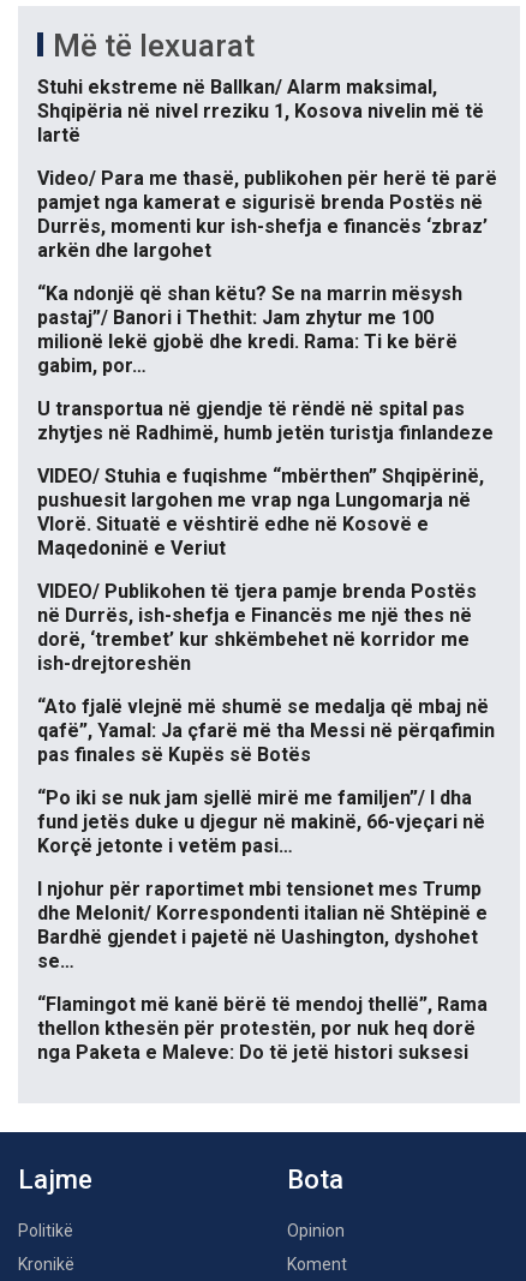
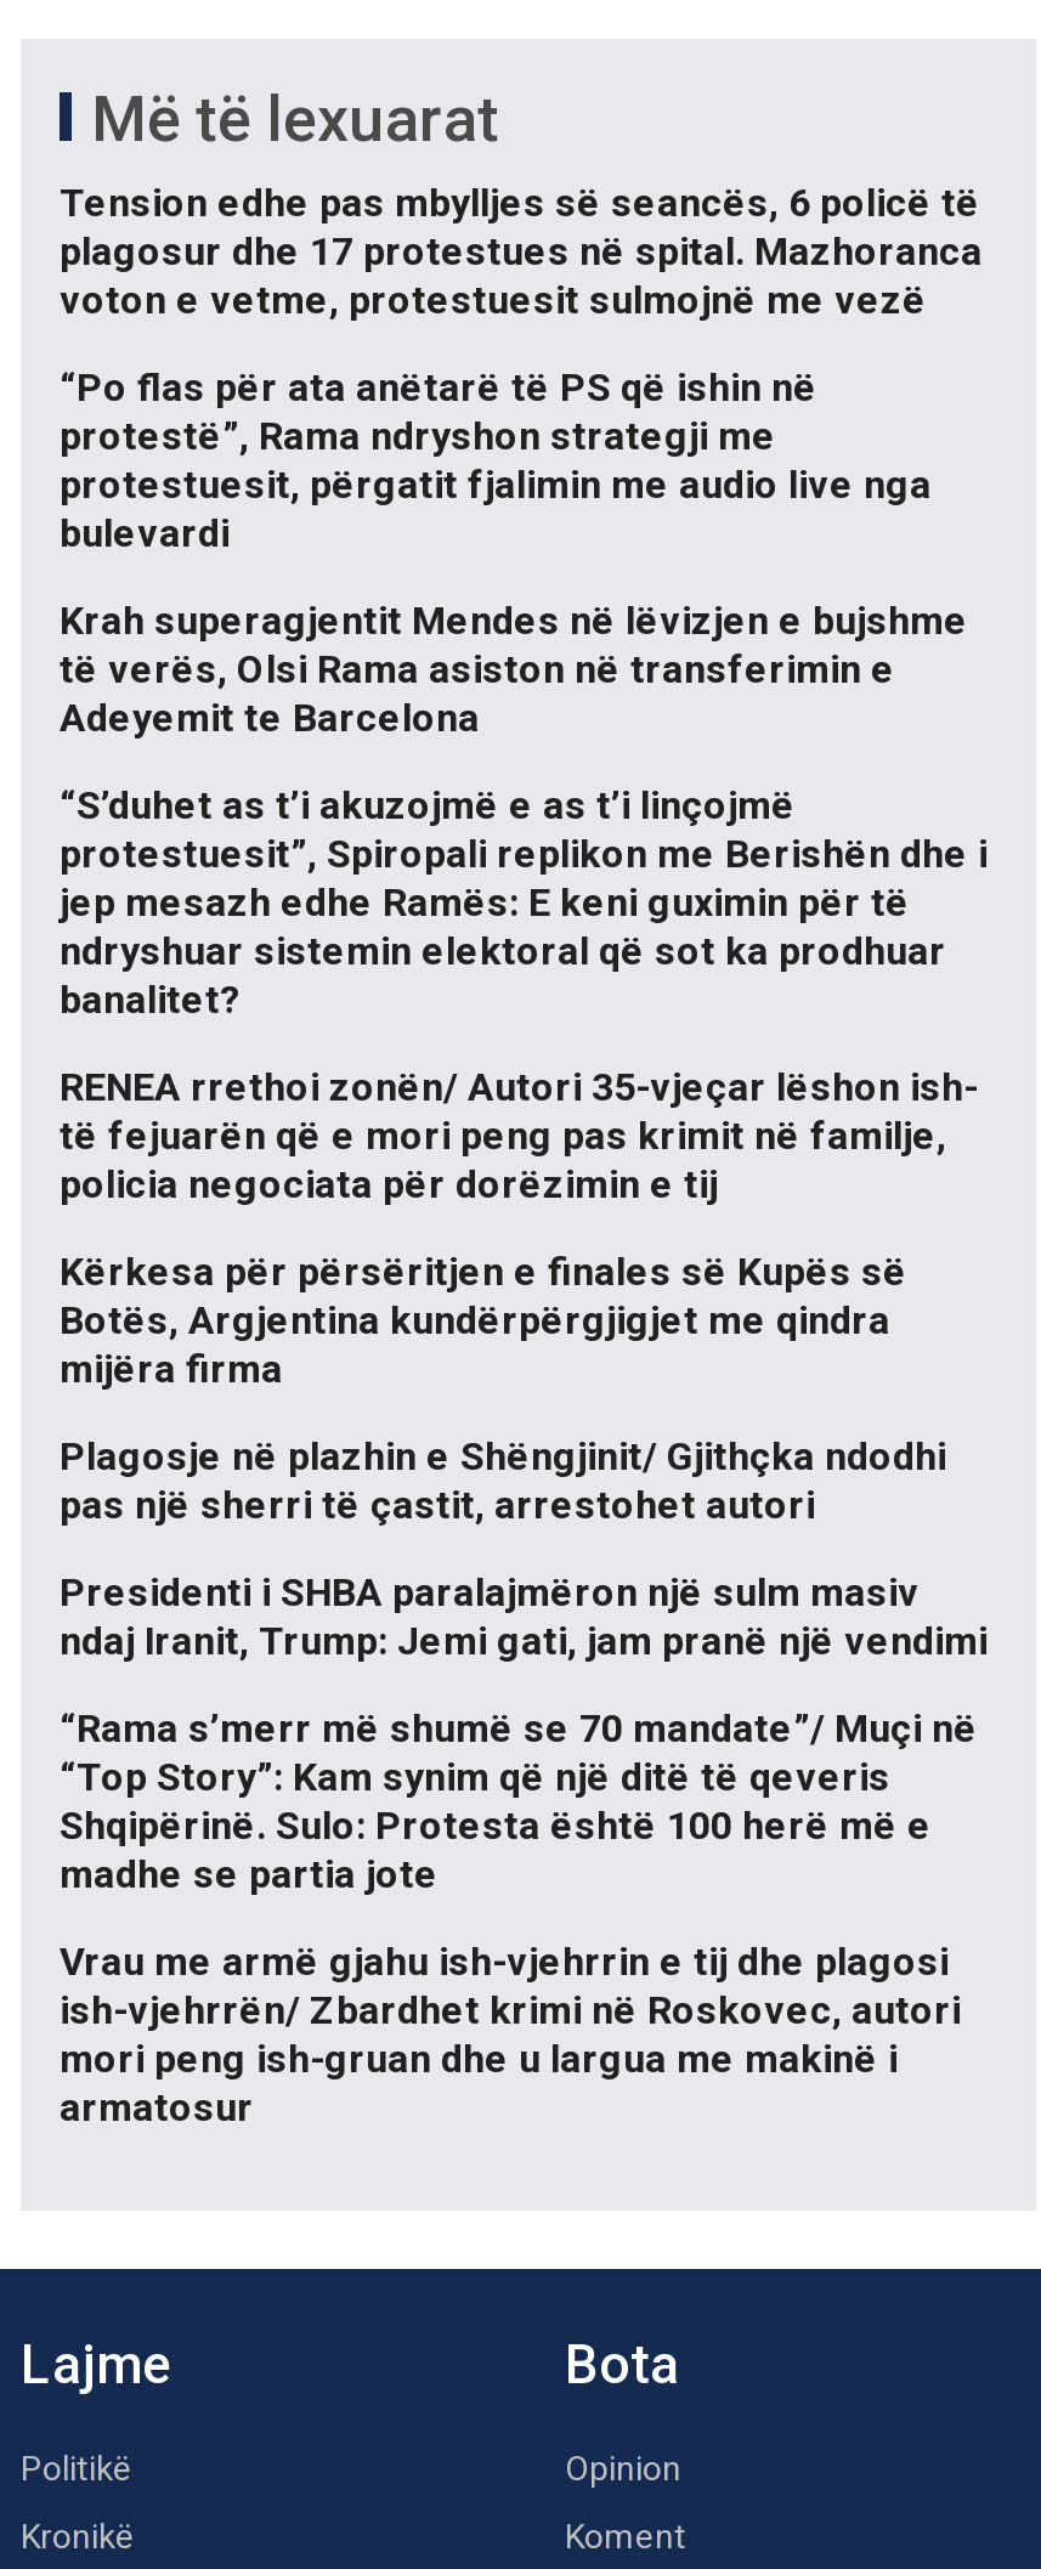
- Stuhi ekstreme në Ballkan/ Alarm maksimal,
- Shqipëria në nivel rreziku 1, Kosova nivelin më të
- lartë
+ Tension edhe pas mbylljes së seancës, 6 policë të
+ plagosur dhe 17 protestues në spital. Mazhoranca
+ voton e vetme, protestuesit sulmojnë me vezë

- Video/ Para me thasë, publikohen për herë të parë
- pamjet nga kamerat e sigurisë brenda Postës në
- Durrës, momenti kur ish-shefja e financës ‘zbraz’
- arkën dhe largohet
+ “Po flas për ata anëtarë të PS që ishin në
+ protestë”, Rama ndryshon strategji me
+ protestuesit, përgatit fjalimin me audio live nga
+ bulevardi

- “Ka ndonjë që shan këtu? Se na marrin mësysh
- pastaj”/ Banori i Thethit: Jam zhytur me 100
- milionë lekë gjobë dhe kredi. Rama: Ti ke bërë
- gabim, por…
+ Krah superagjentit Mendes në lëvizjen e bujshme
+ të verës, Olsi Rama asiston në transferimin e
+ Adeyemit te Barcelona

- U transportua në gjendje të rëndë në spital pas
- zhytjes në Radhimë, humb jetën turistja finlandeze
+ “S’duhet as t’i akuzojmë e as t’i linçojmë
+ protestuesit”, Spiropali replikon me Berishën dhe i
+ jep mesazh edhe Ramës: E keni guximin për të
+ ndryshuar sistemin elektoral që sot ka prodhuar
+ banalitet?

- VIDEO/ Stuhia e fuqishme “mbërthen” Shqipërinë,
- pushuesit largohen me vrap nga Lungomarja në
- Vlorë. Situatë e vështirë edhe në Kosovë e
- Maqedoninë e Veriut
+ RENEA rrethoi zonën/ Autori 35-vjeçar lëshon ish-
+ të fejuarën që e mori peng pas krimit në familje,
+ policia negociata për dorëzimin e tij

- VIDEO/ Publikohen të tjera pamje brenda Postës
- në Durrës, ish-shefja e Financës me një thes në
- dorë, ‘trembet’ kur shkëmbehet në korridor me
- ish-drejtoreshën
+ Kërkesa për përsëritjen e finales së Kupës së
+ Botës, Argjentina kundërpërgjigjet me qindra
+ mijëra firma

- “Ato fjalë vlejnë më shumë se medalja që mbaj në
- qafë”, Yamal: Ja çfarë më tha Messi në përqafimin
- pas finales së Kupës së Botës
+ Plagosje në plazhin e Shëngjinit/ Gjithçka ndodhi
+ pas një sherri të çastit, arrestohet autori

- “Po iki se nuk jam sjellë mirë me familjen”/ I dha
- fund jetës duke u djegur në makinë, 66-vjeçari në
- Korçë jetonte i vetëm pasi…
+ Presidenti i SHBA paralajmëron një sulm masiv
+ ndaj Iranit, Trump: Jemi gati, jam pranë një vendimi

- I njohur për raportimet mbi tensionet mes Trump
- dhe Melonit/ Korrespondenti italian në Shtëpinë e
- Bardhë gjendet i pajetë në Uashington, dyshohet
- se…
+ “Rama s’merr më shumë se 70 mandate”/ Muçi në
+ “Top Story”: Kam synim që një ditë të qeveris
+ Shqipërinë. Sulo: Protesta është 100 herë më e
+ madhe se partia jote

- “Flamingot më kanë bërë të mendoj thellë”, Rama
- thellon kthesën për protestën, por nuk heq dorë
- nga Paketa e Maleve: Do të jetë histori suksesi
+ Vrau me armë gjahu ish-vjehrrin e tij dhe plagosi
+ ish-vjehrrën/ Zbardhet krimi në Roskovec, autori
+ mori peng ish-gruan dhe u largua me makinë i
+ armatosur
